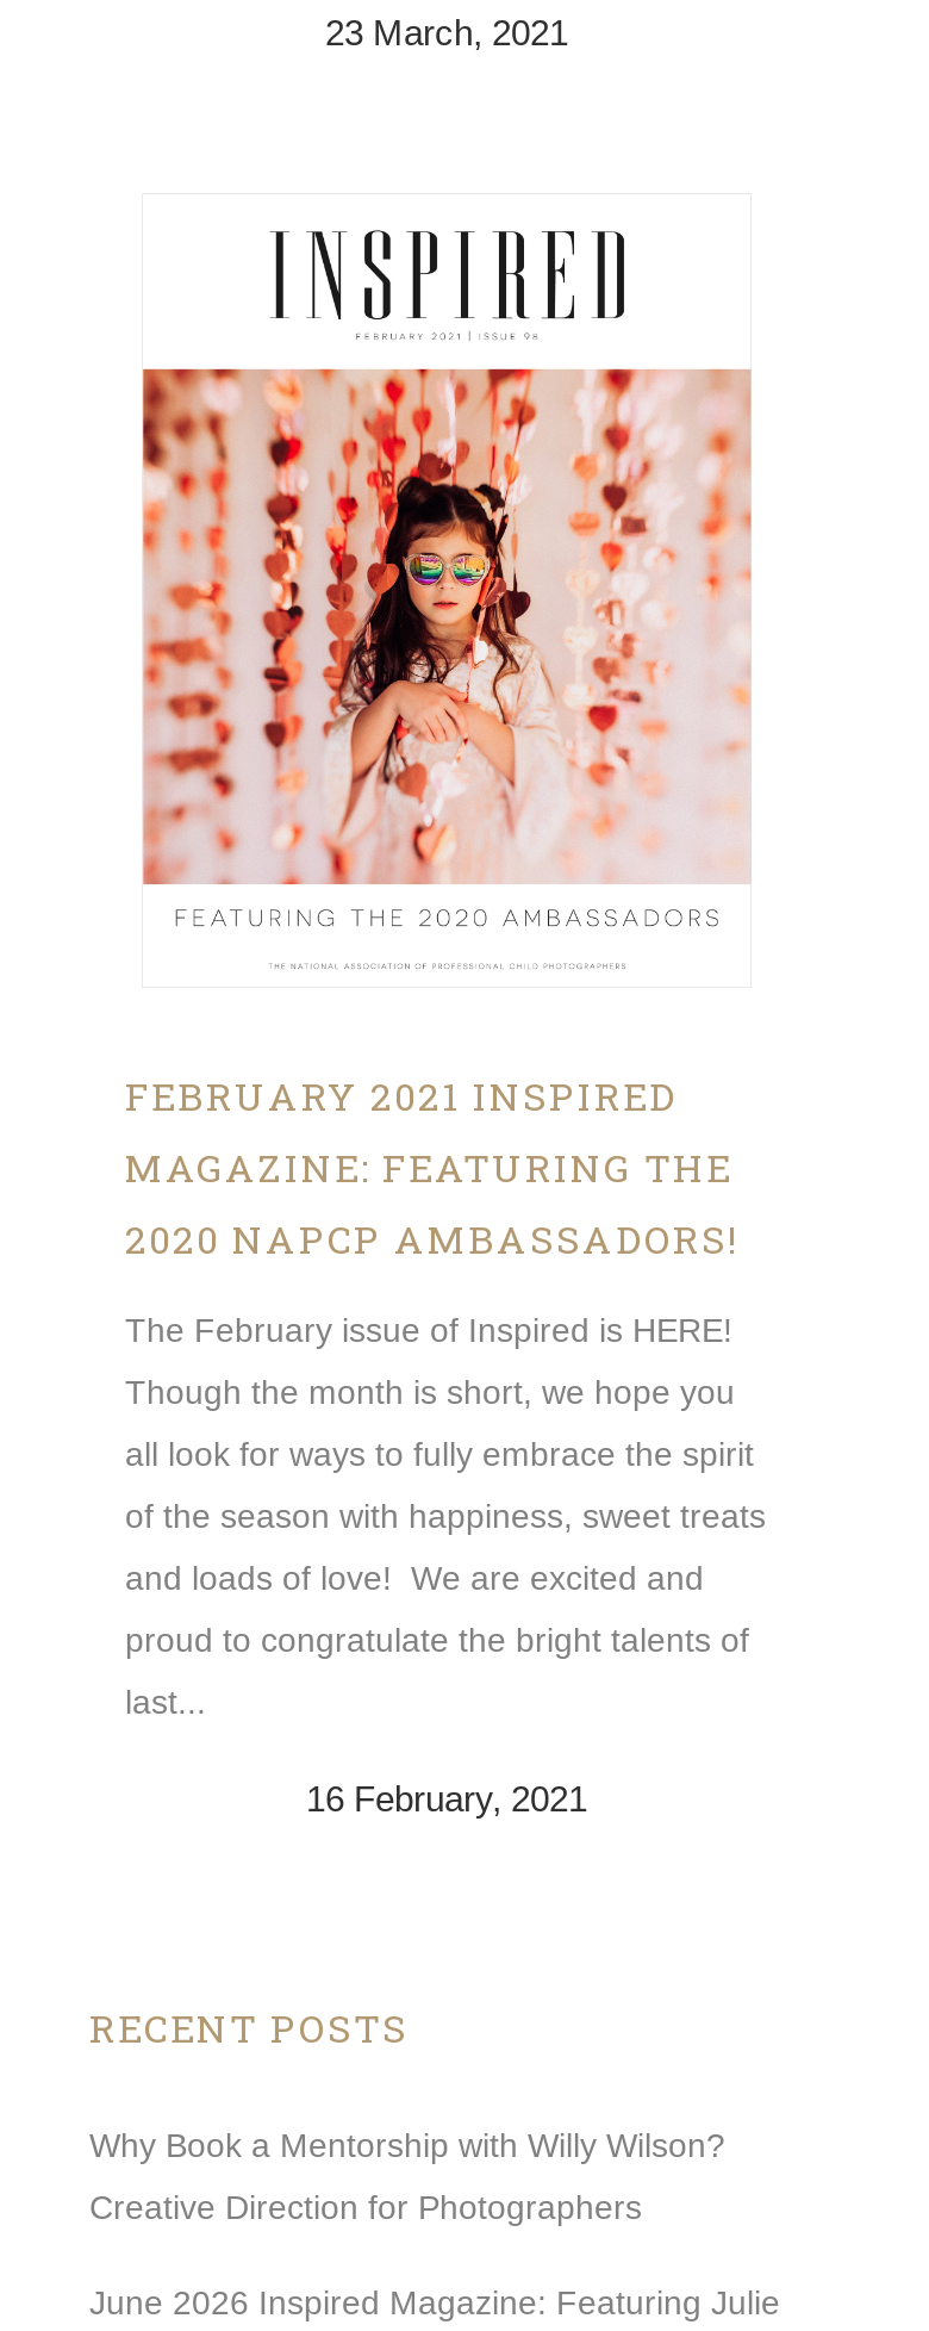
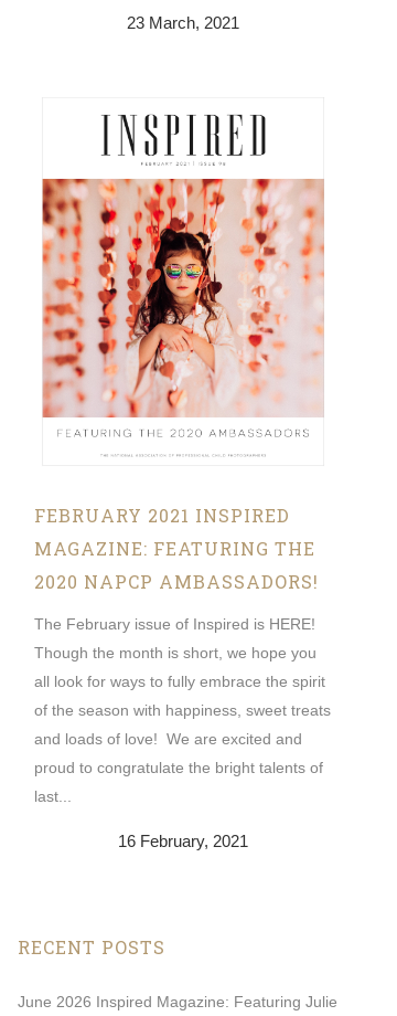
- Why Book a Mentorship with Willy Wilson?
- Creative Direction for Photographers
